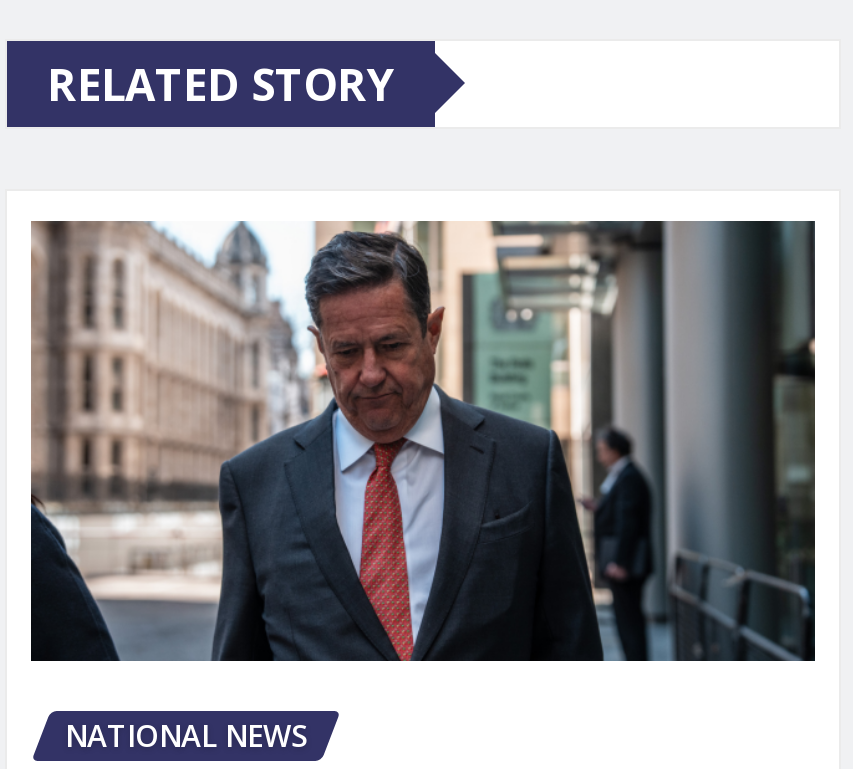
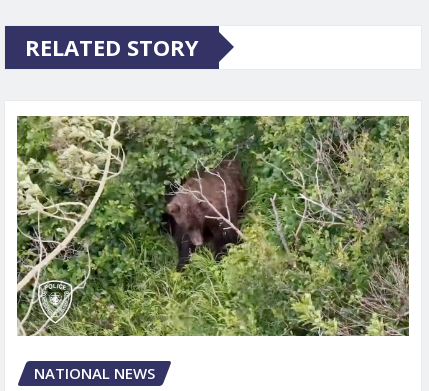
- [image]
+ [image]
